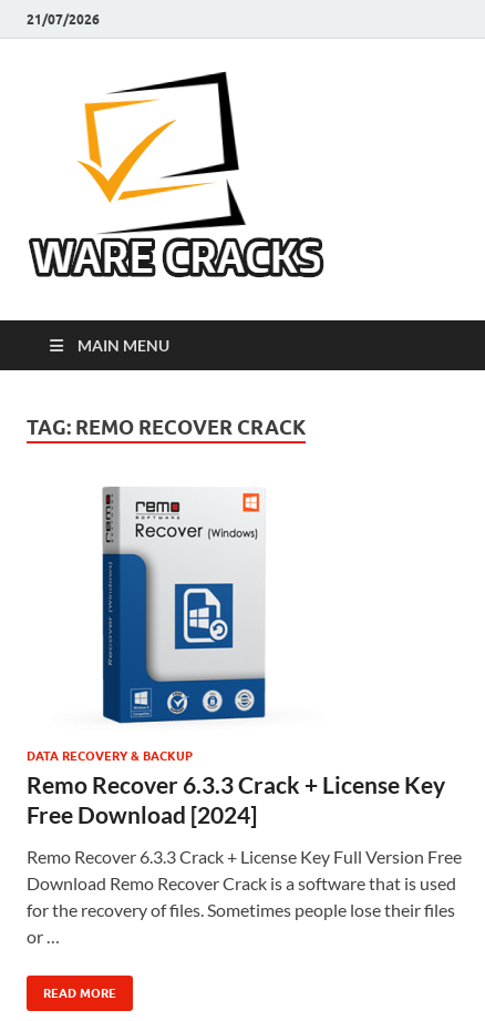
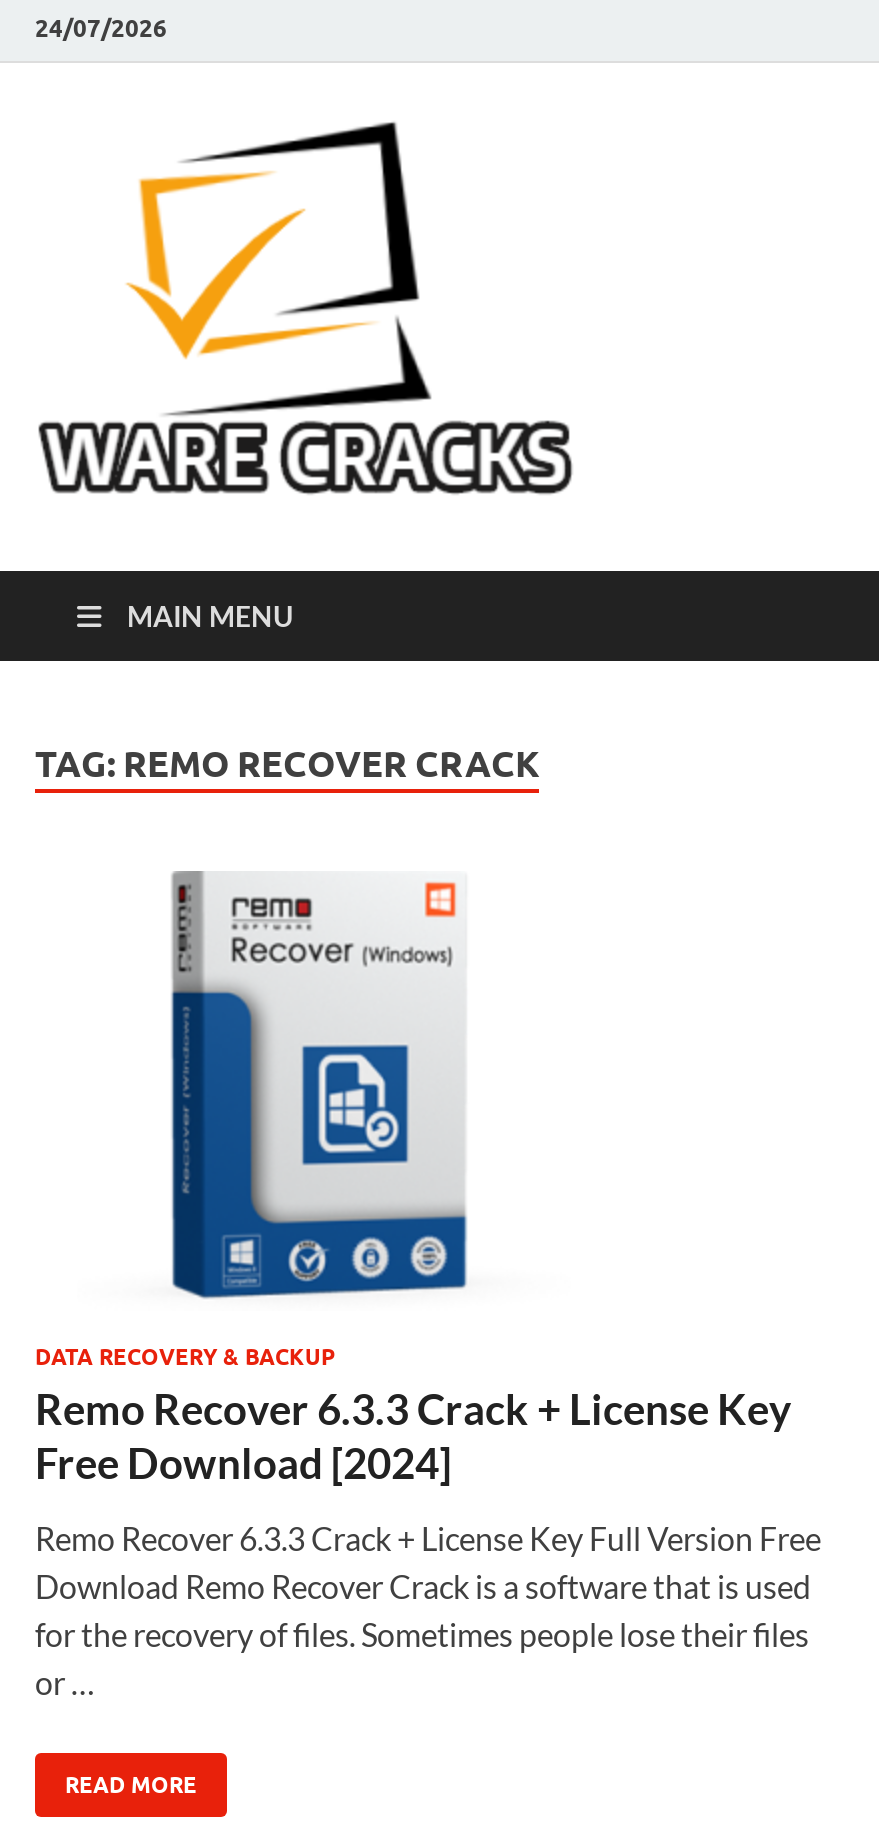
- 21/07/2026
+ 24/07/2026
